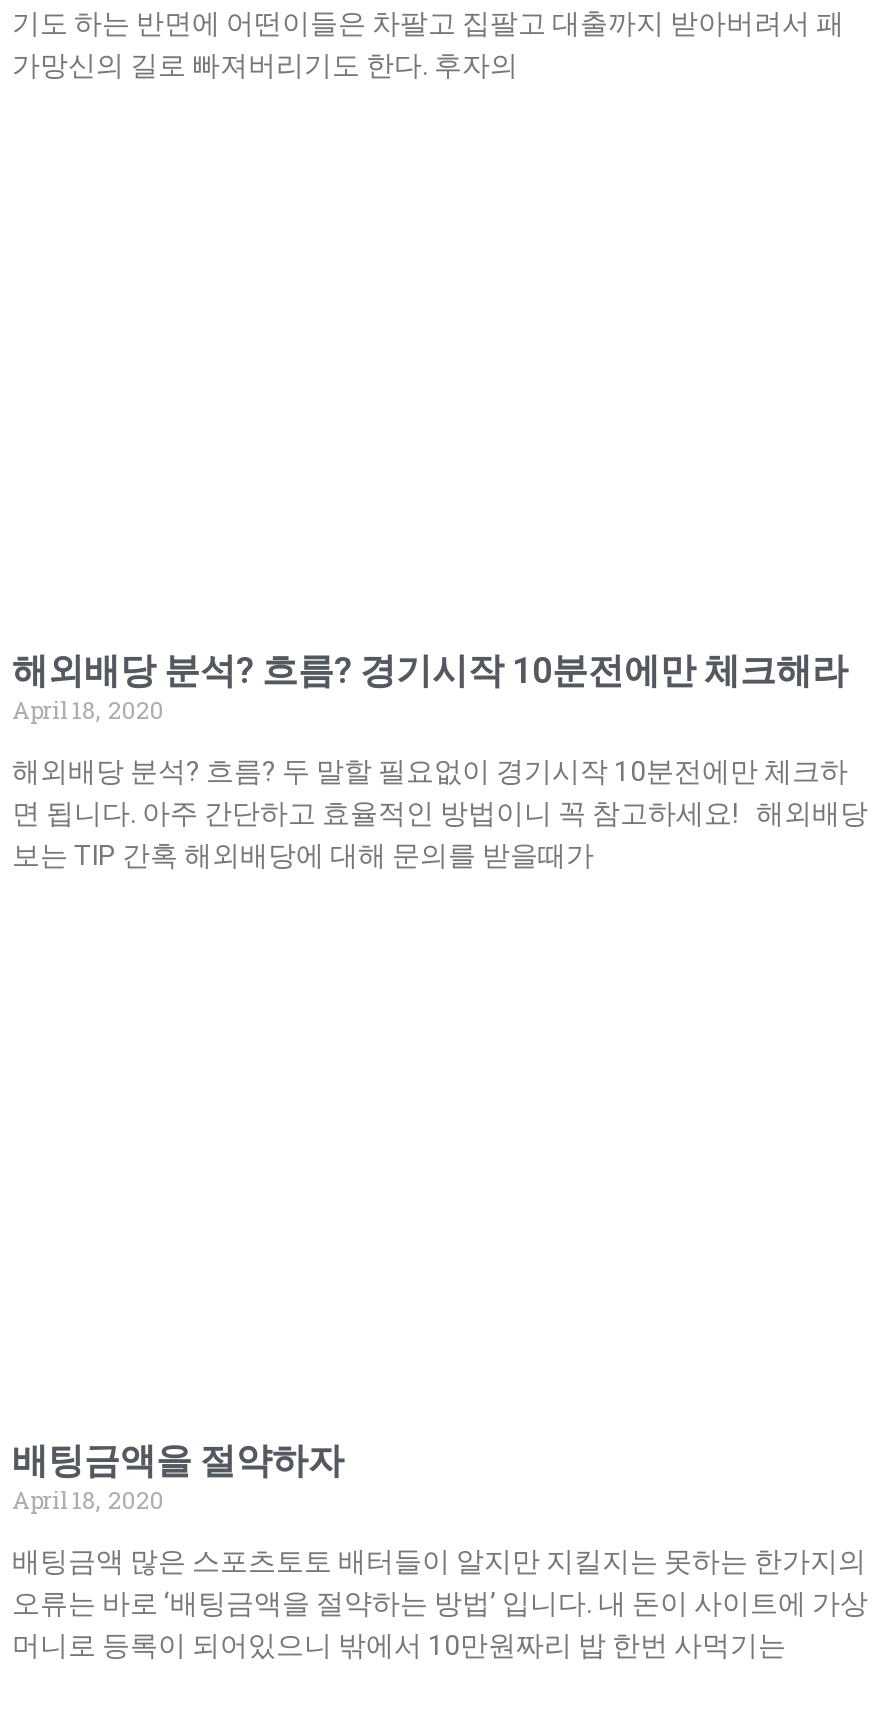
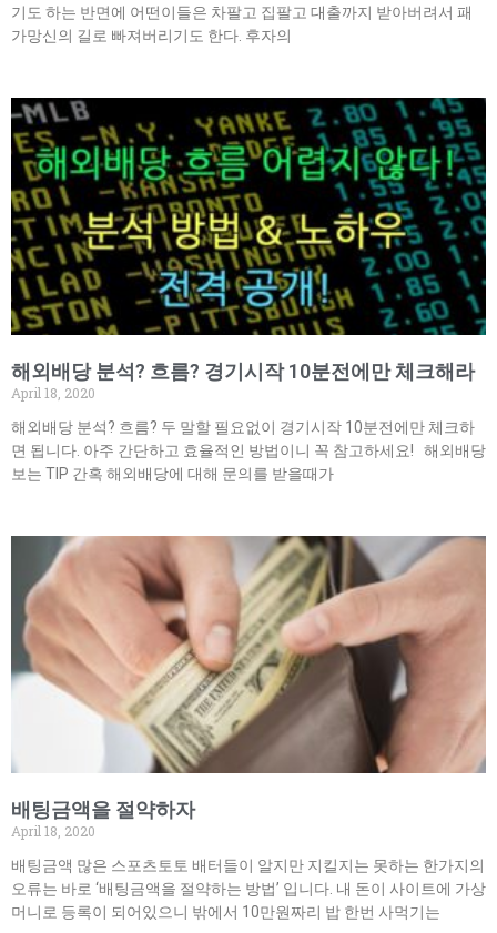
+ [image]

+ [image]
